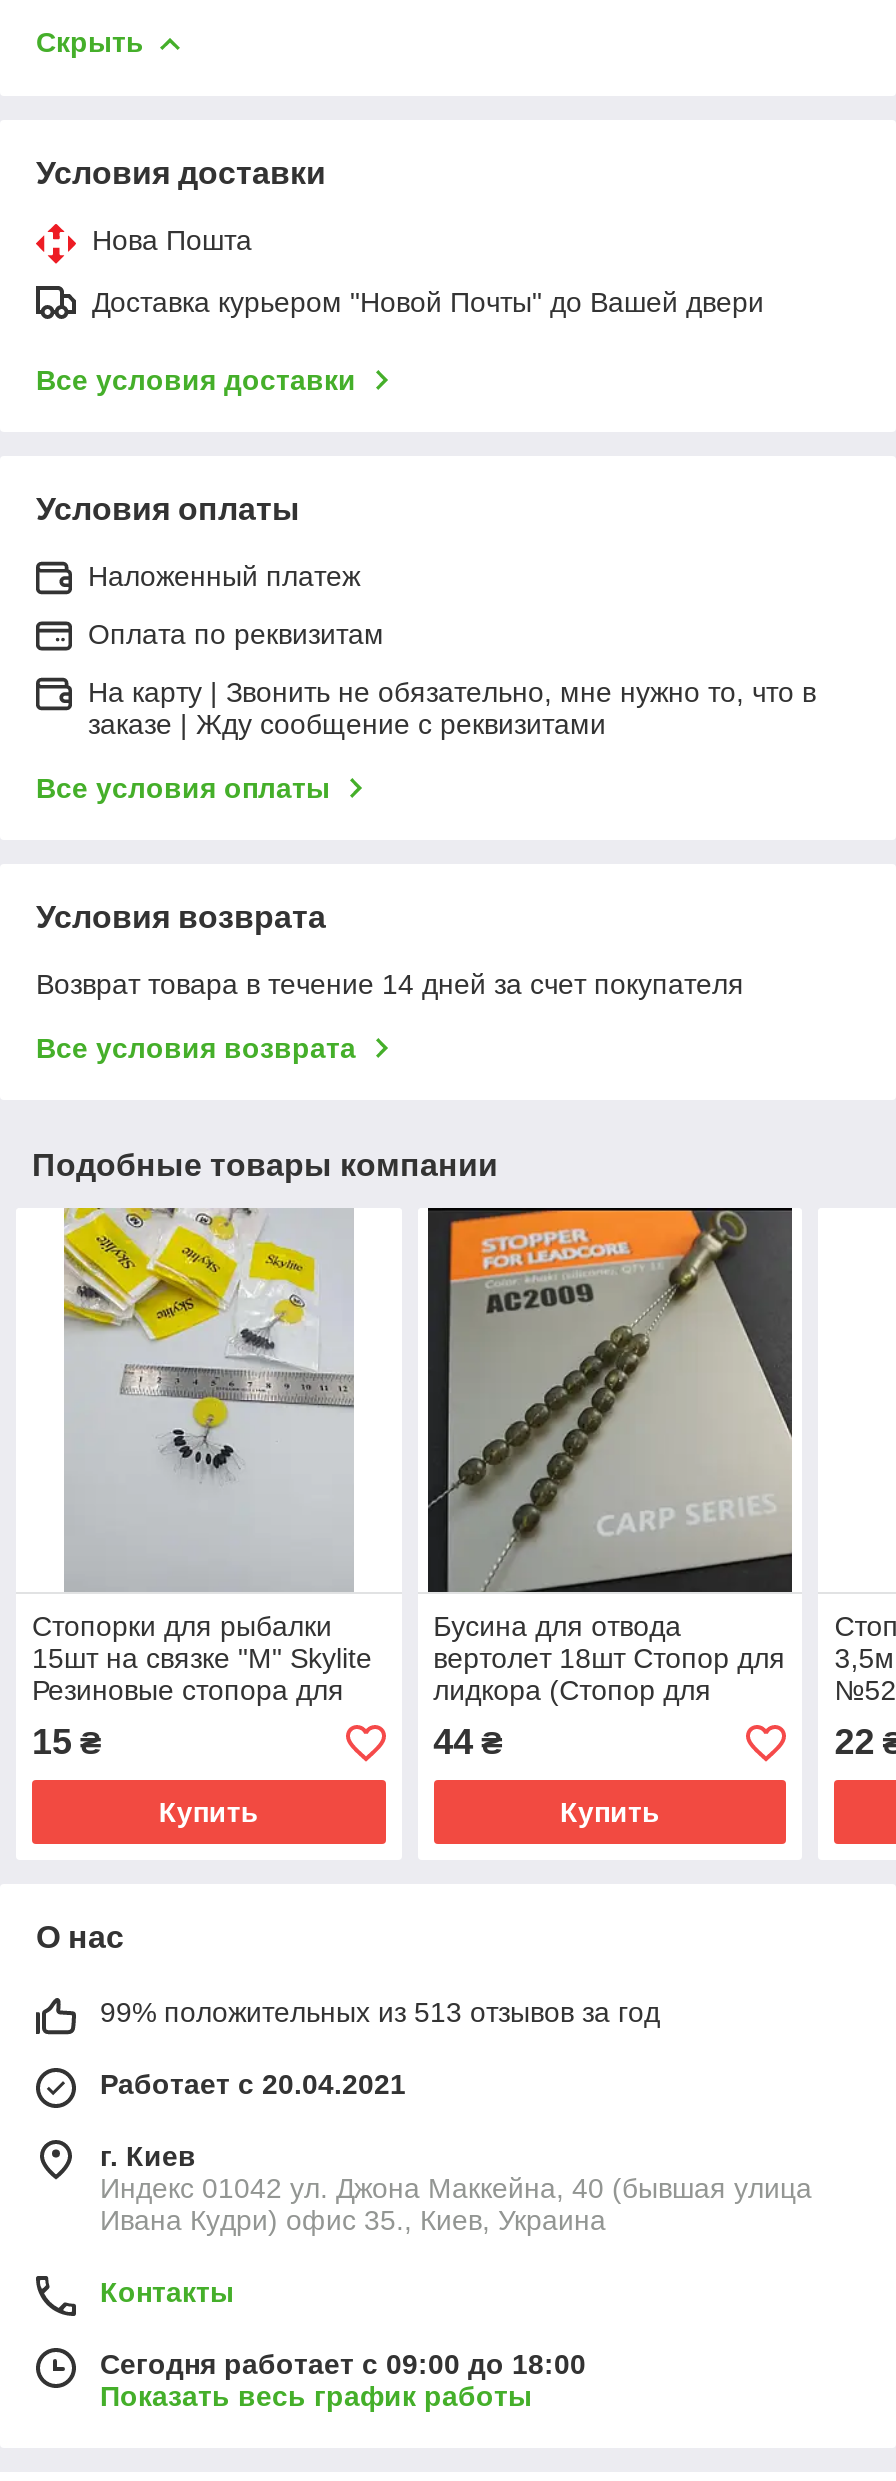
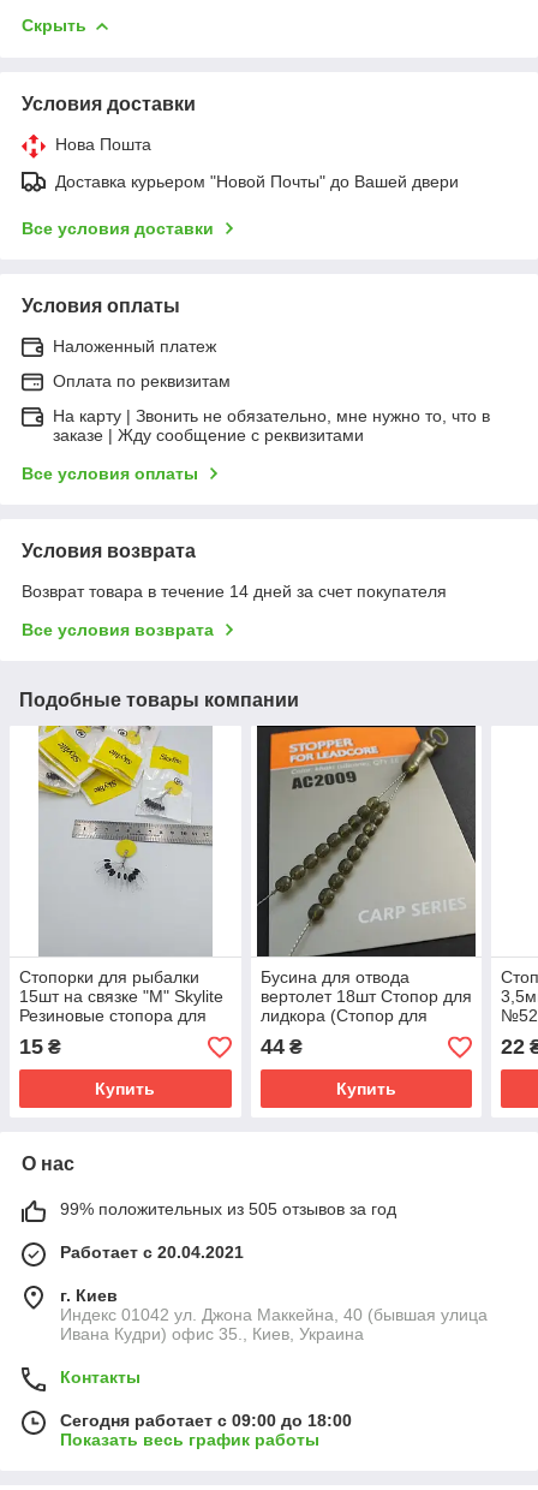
- 99% положительных из 513 отзывов за год
+ 99% положительных из 505 отзывов за год
